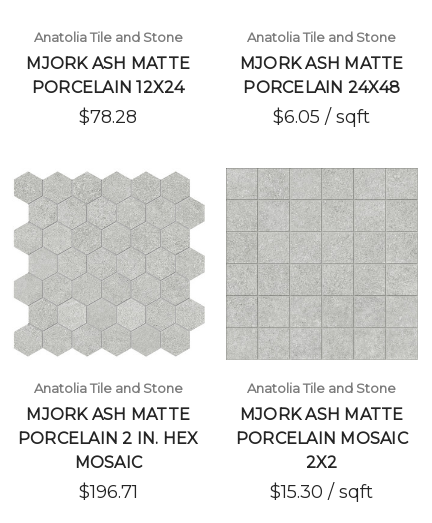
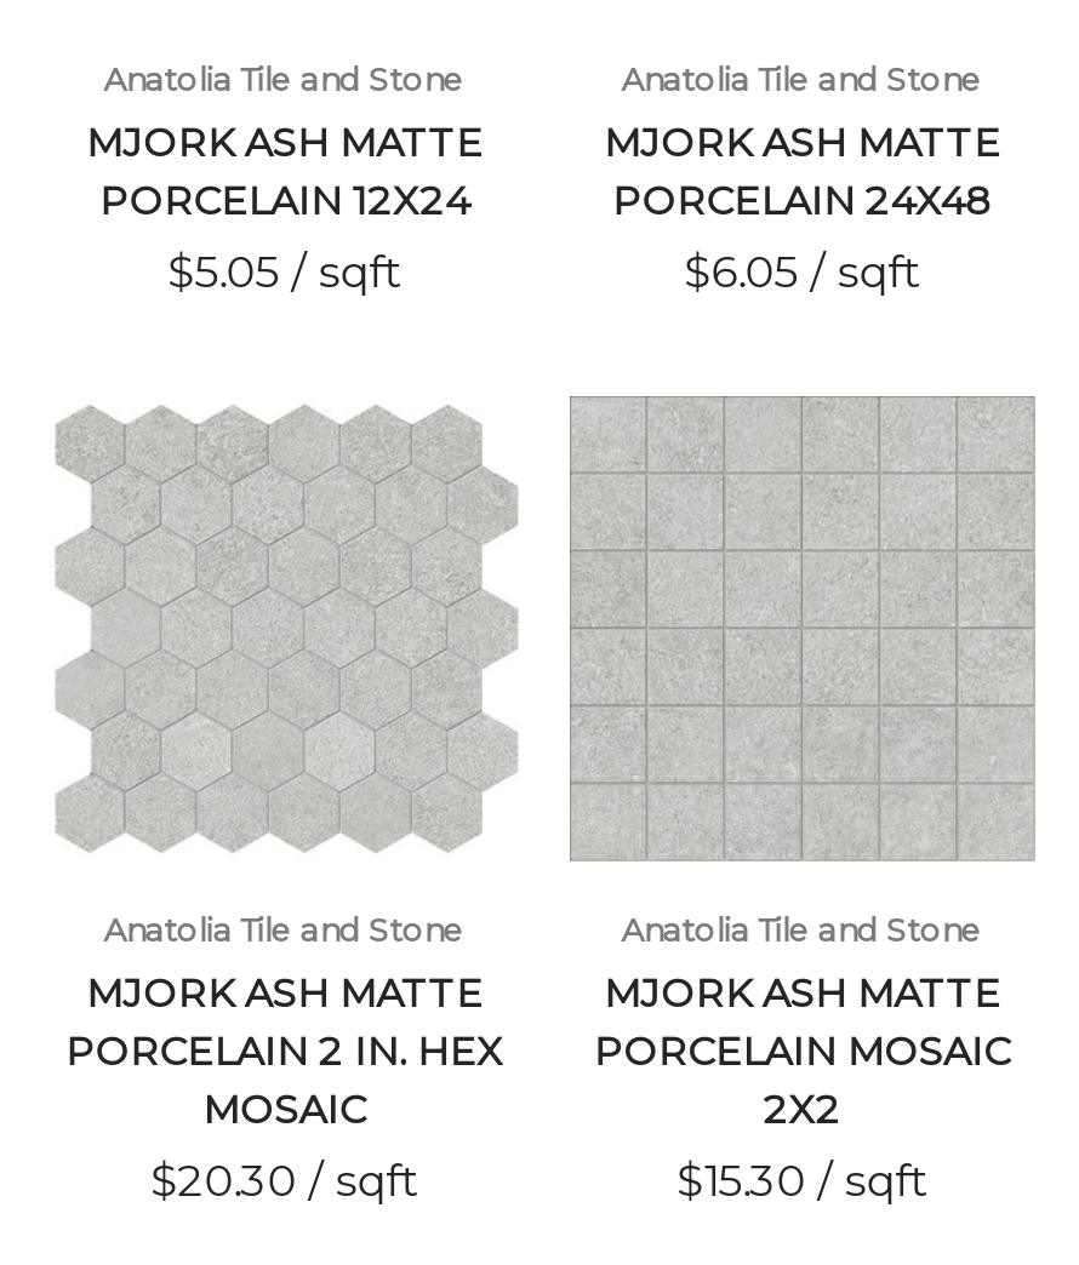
- $78.28
+ $5.05 / sqft

- $196.71
+ $20.30 / sqft
